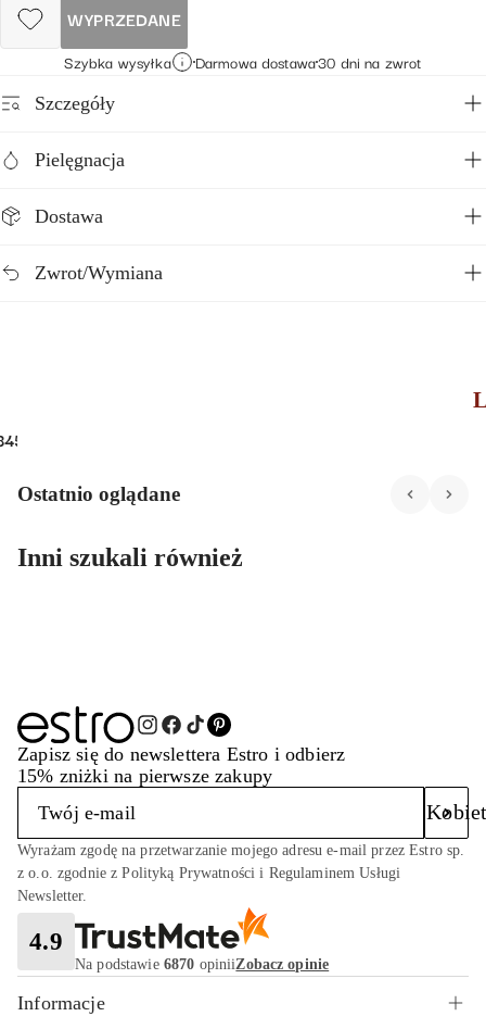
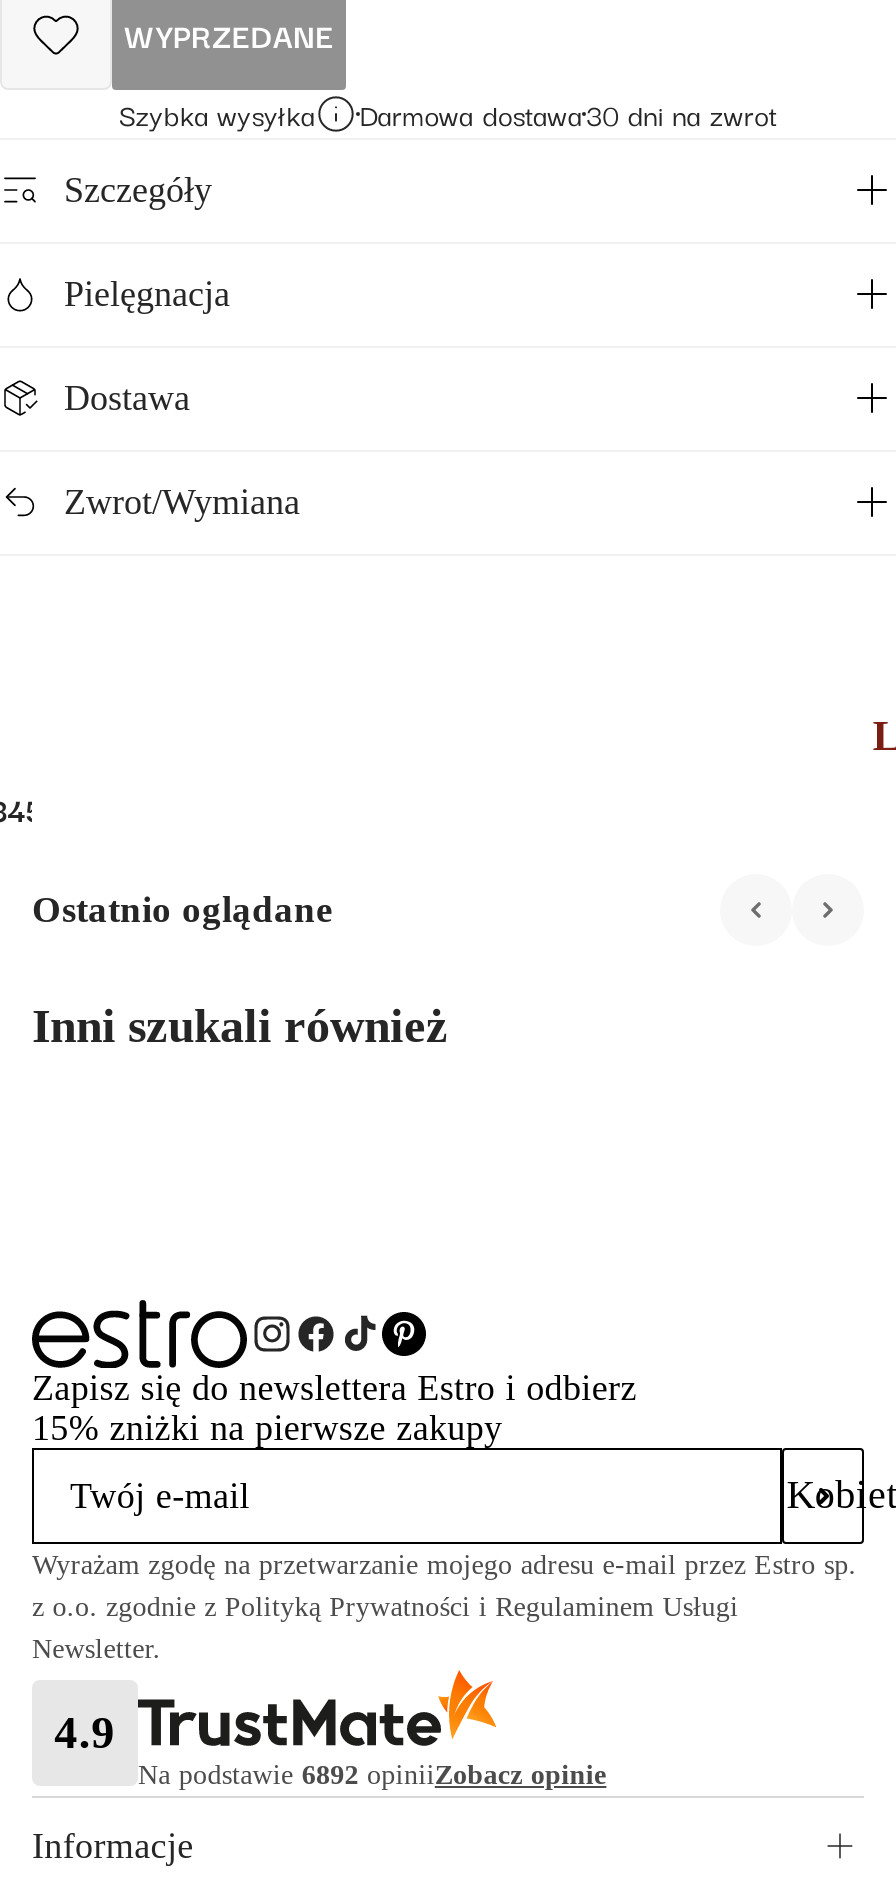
- Na podstawie 6870 opiniiZobacz opinie
+ Na podstawie 6892 opiniiZobacz opinie
